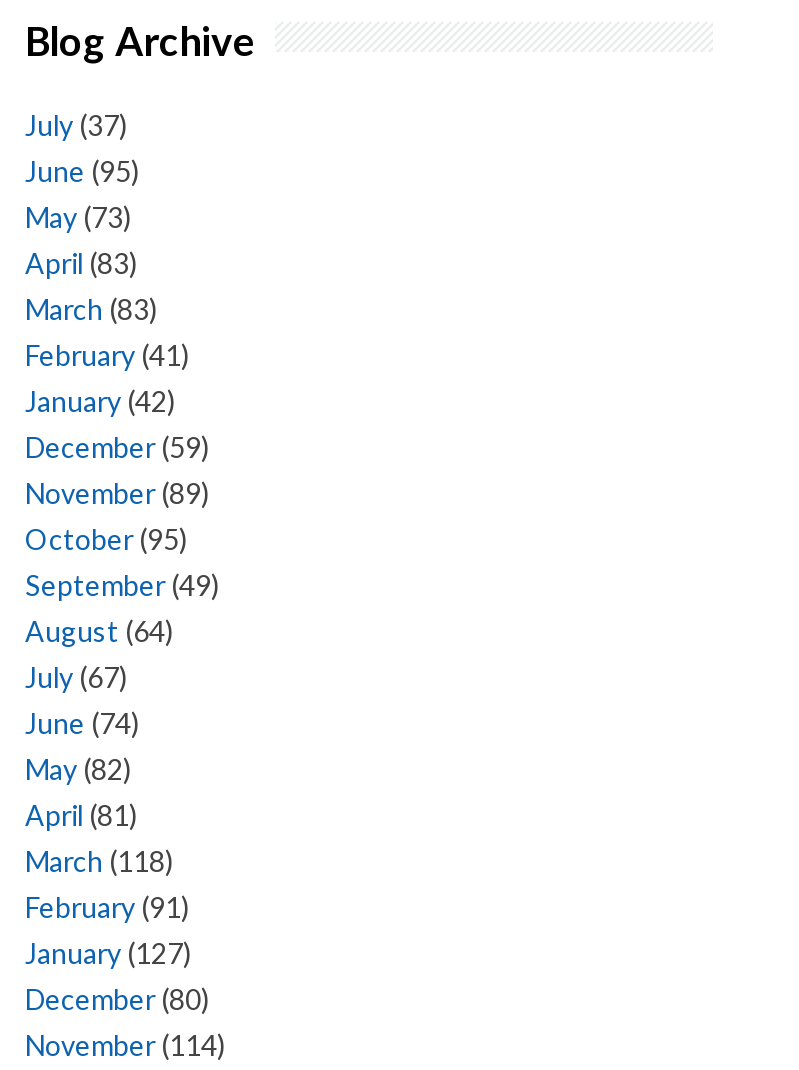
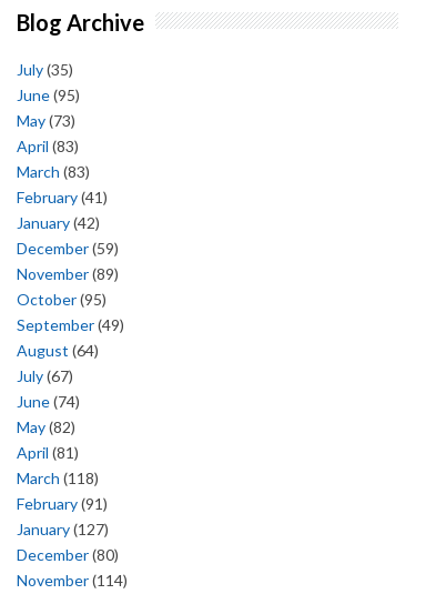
- July (37)
+ July (35)
